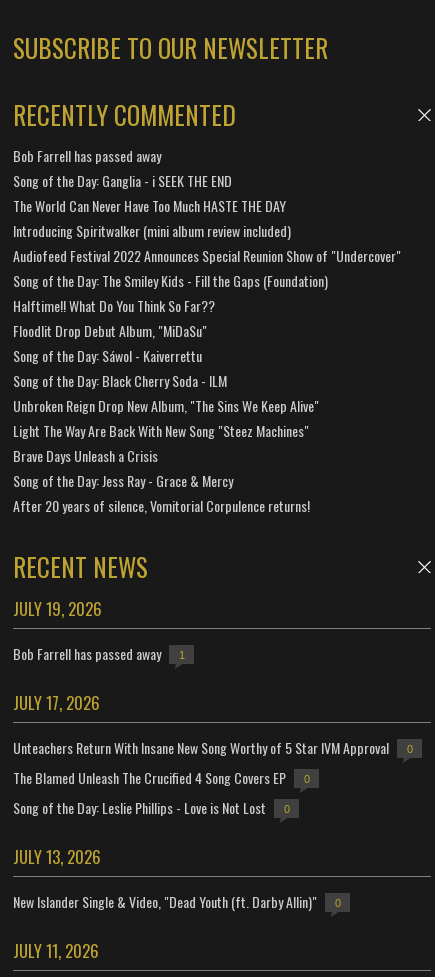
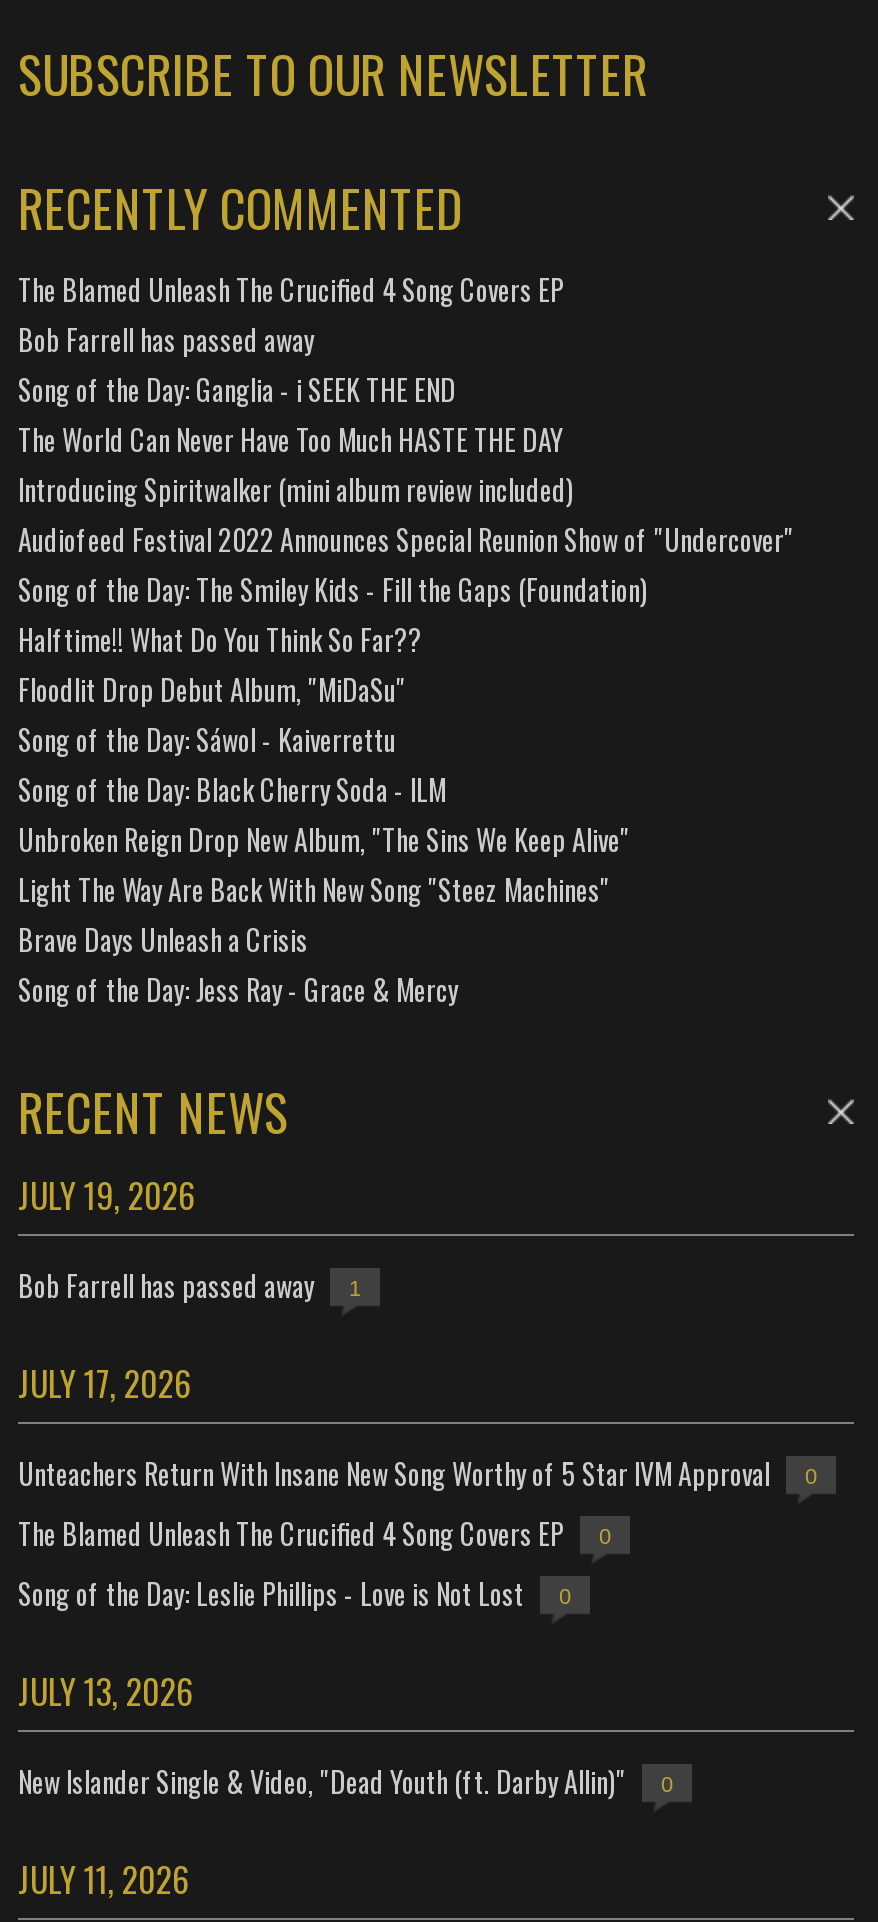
+ The Blamed Unleash The Crucified 4 Song Covers EP

moved down: Bob Farrell has passed away | Song of the Day: Ganglia - i SEEK THE END | The World Can Never Have Too Much HASTE THE DAY | ... | Brave Days Unleash a Crisis | Song of the Day: Jess Ray - Grace & Mercy

- After 20 years of silence, Vomitorial Corpulence returns!
